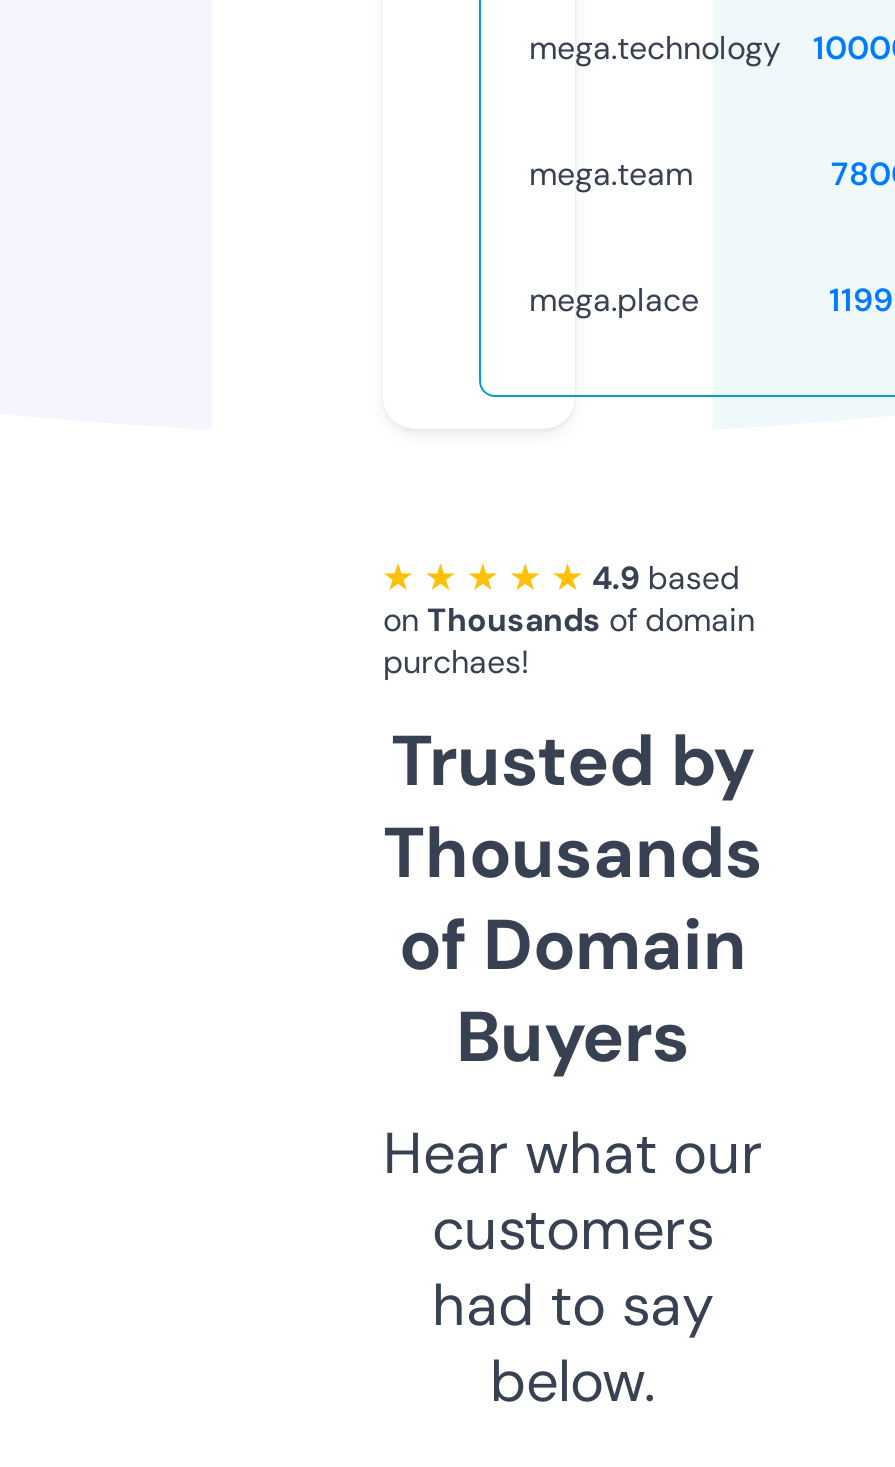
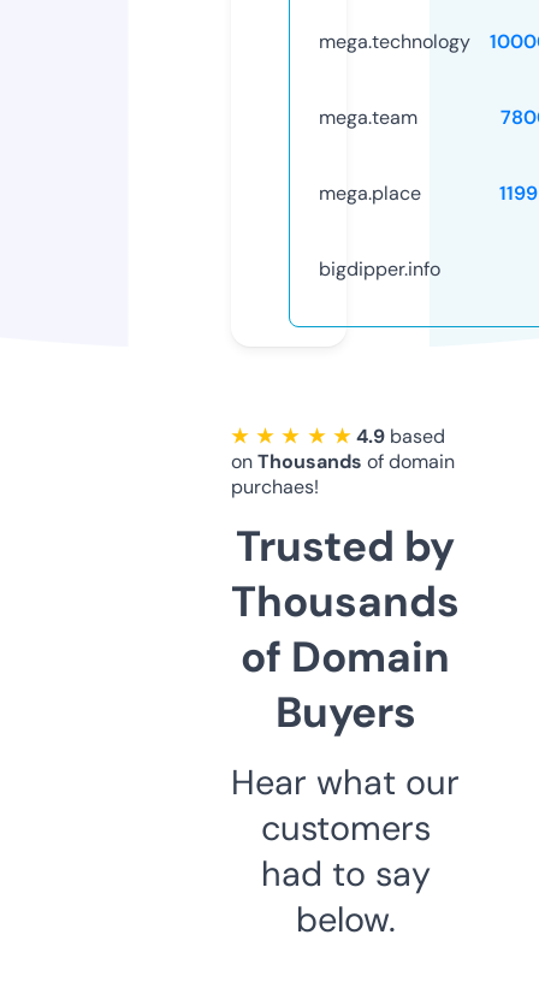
+ bigdipper.info
